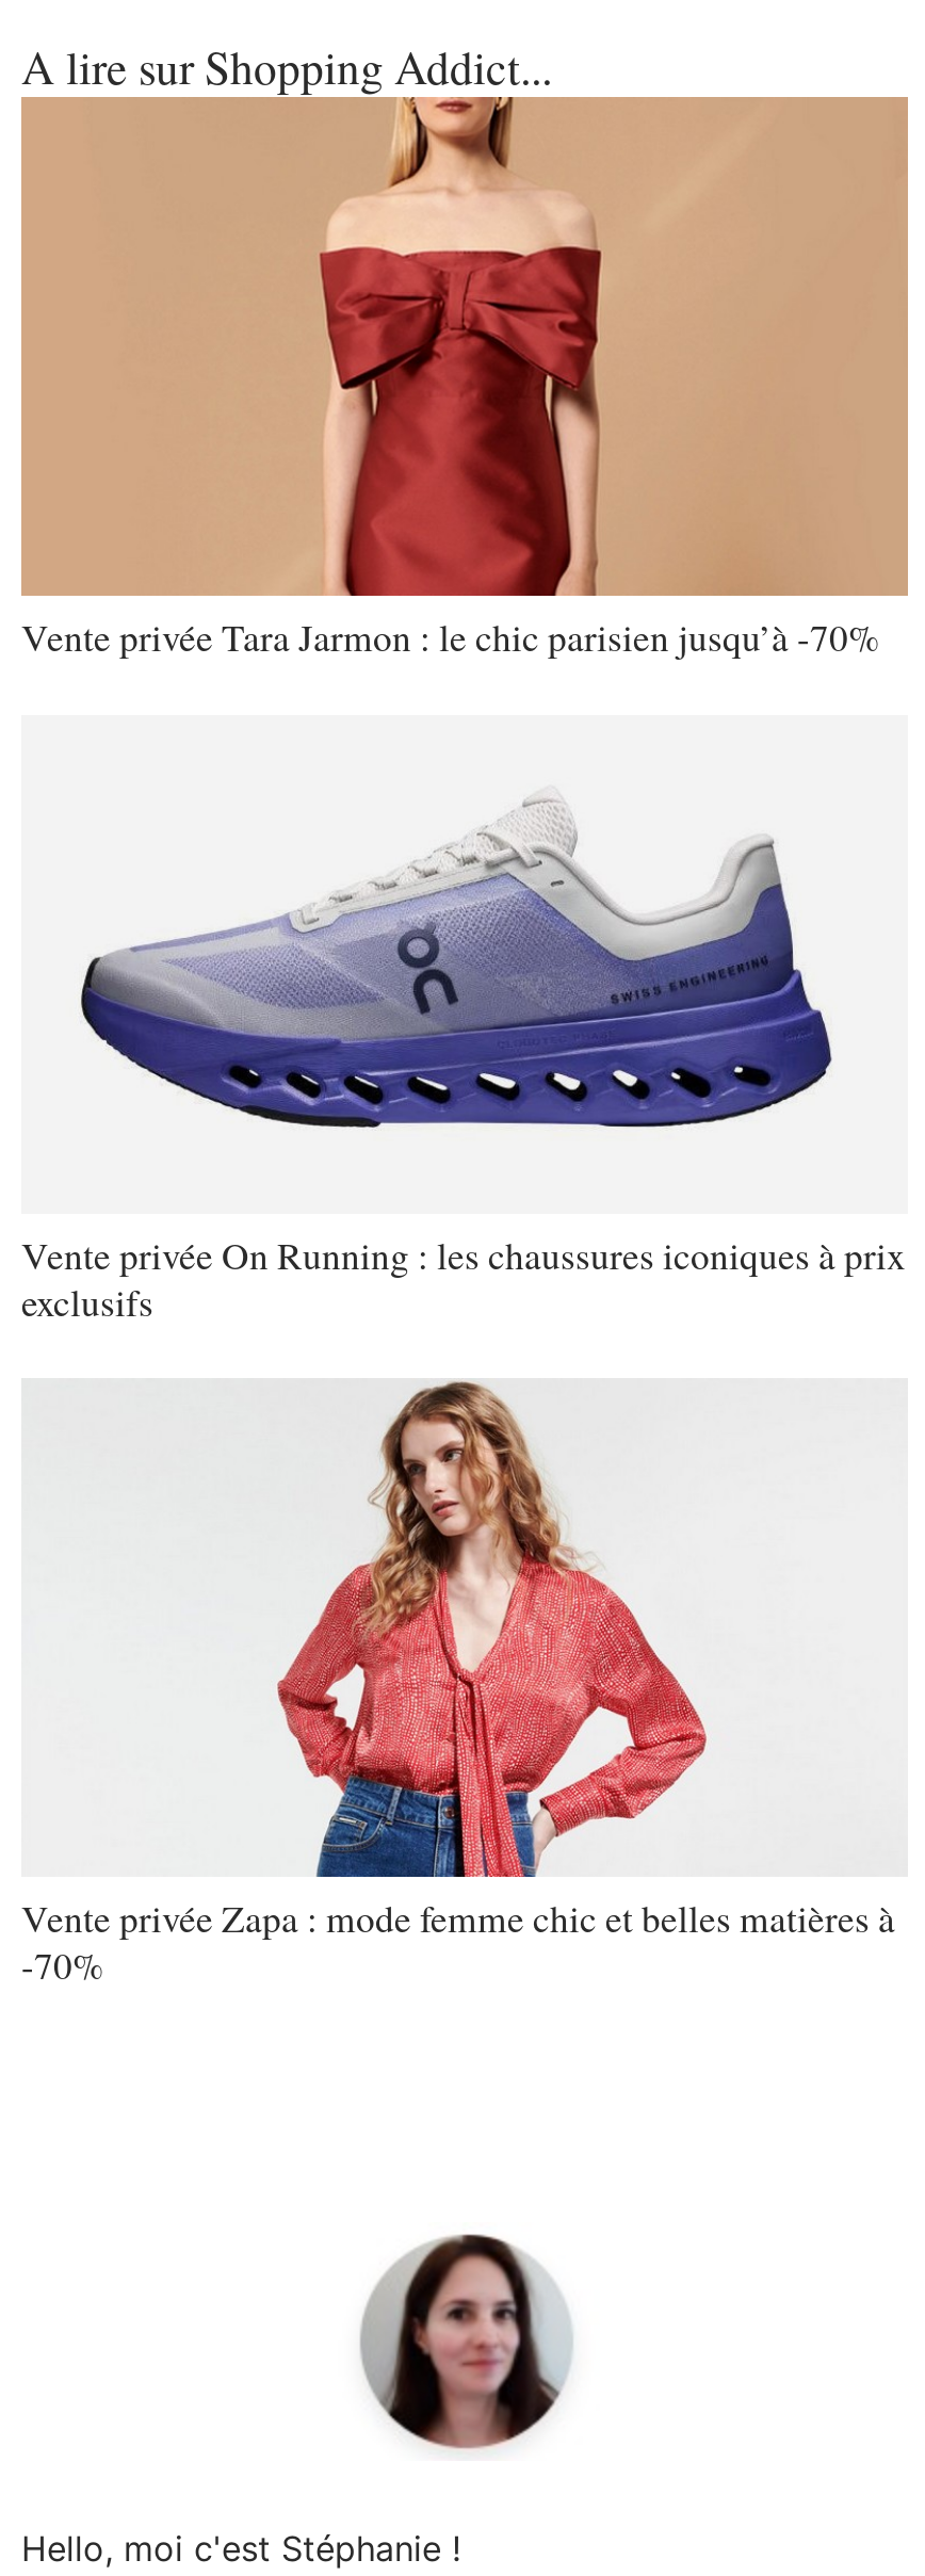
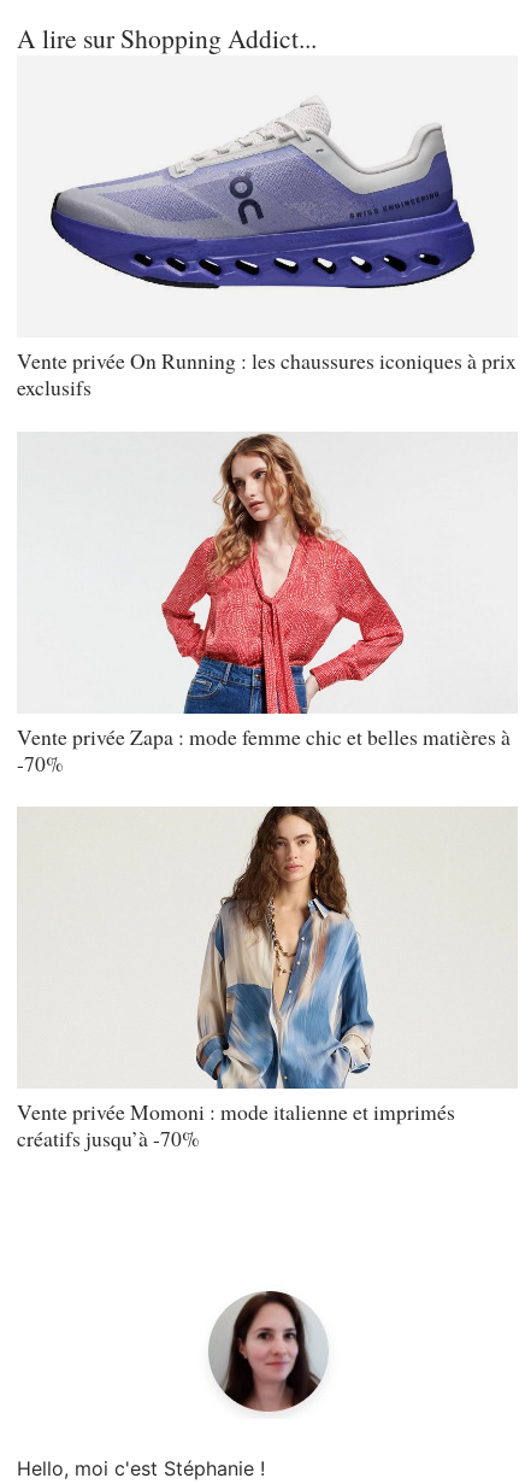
- [image]
- Vente privée Tara Jarmon : le chic parisien jusqu’à -70%

moved up: [image]

moved up: [image] | Vente privée On Running : les chaussures iconiques à prix | exclusifs | Vente privée Zapa : mode femme chic et belles matières à | -70%

+ [image]
+ Vente privée Momoni : mode italienne et imprimés
+ créatifs jusqu’à -70%
